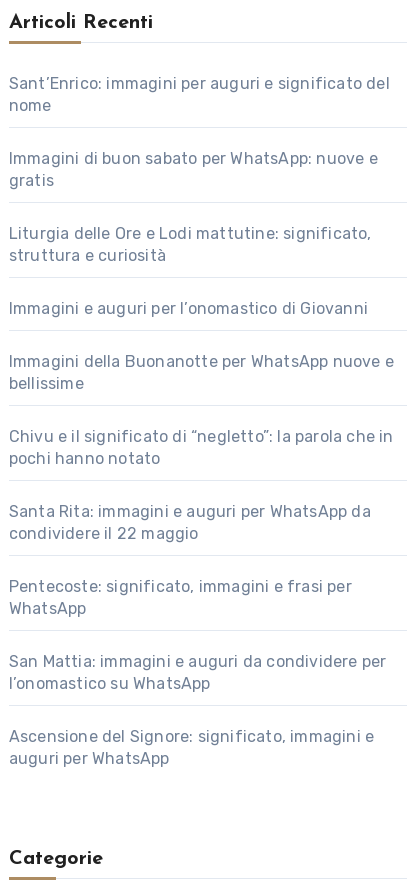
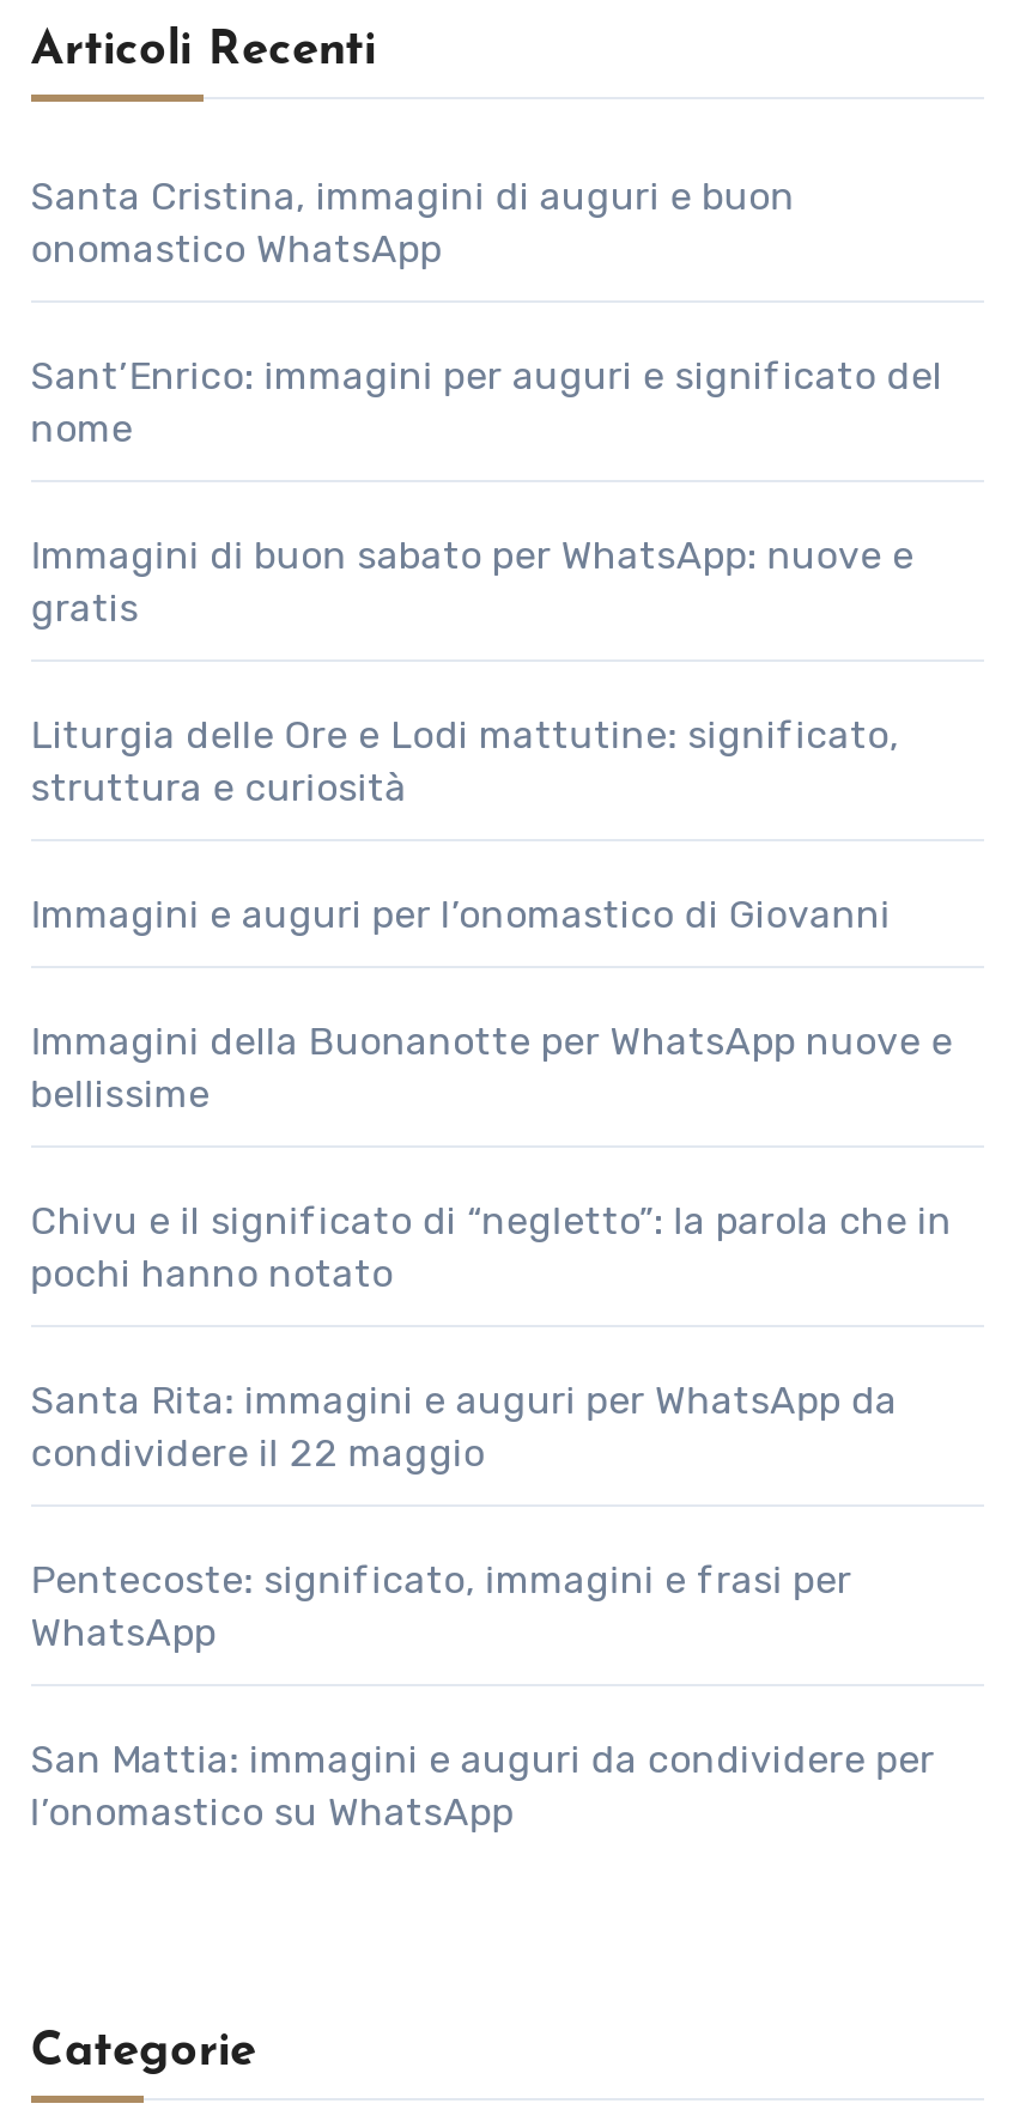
+ Santa Cristina, immagini di auguri e buon
+ onomastico WhatsApp

moved down: Sant’Enrico: immagini per auguri e significato del | nome | Immagini di buon sabato per WhatsApp: nuove e | ... | San Mattia: immagini e auguri da condividere per | l’onomastico su WhatsApp

- Ascensione del Signore: significato, immagini e
- auguri per WhatsApp
